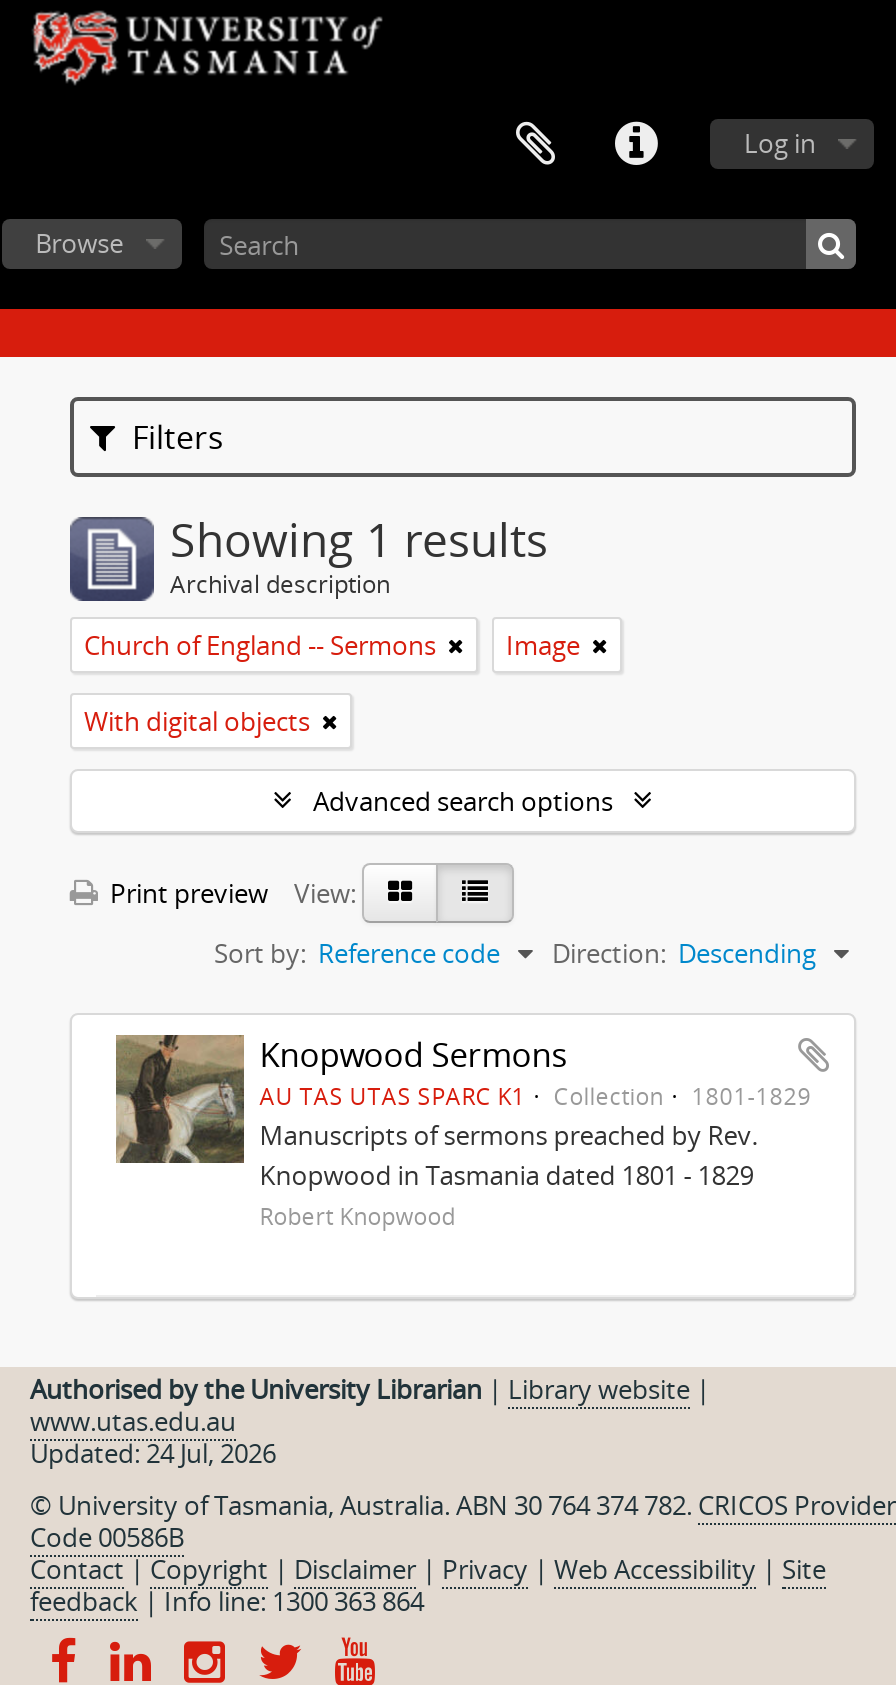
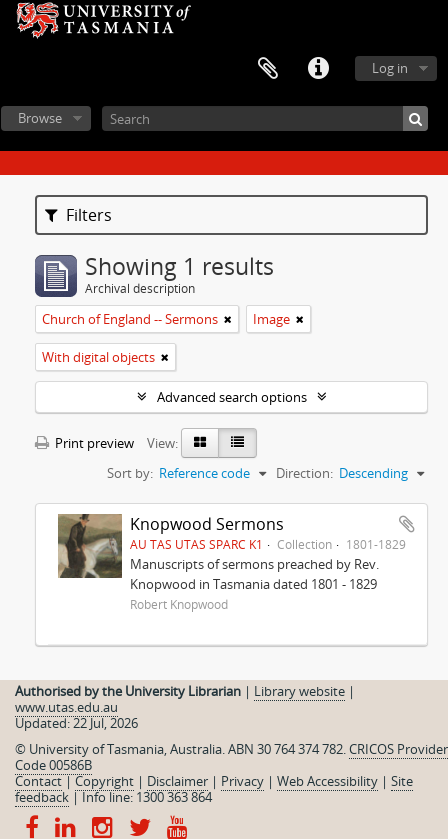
- Updated: 24 Jul, 2026
+ Updated: 22 Jul, 2026
